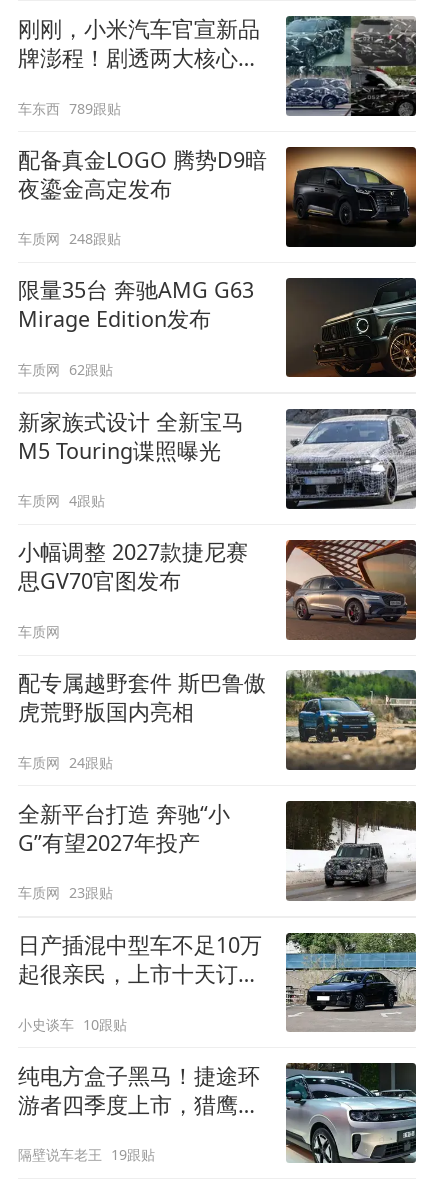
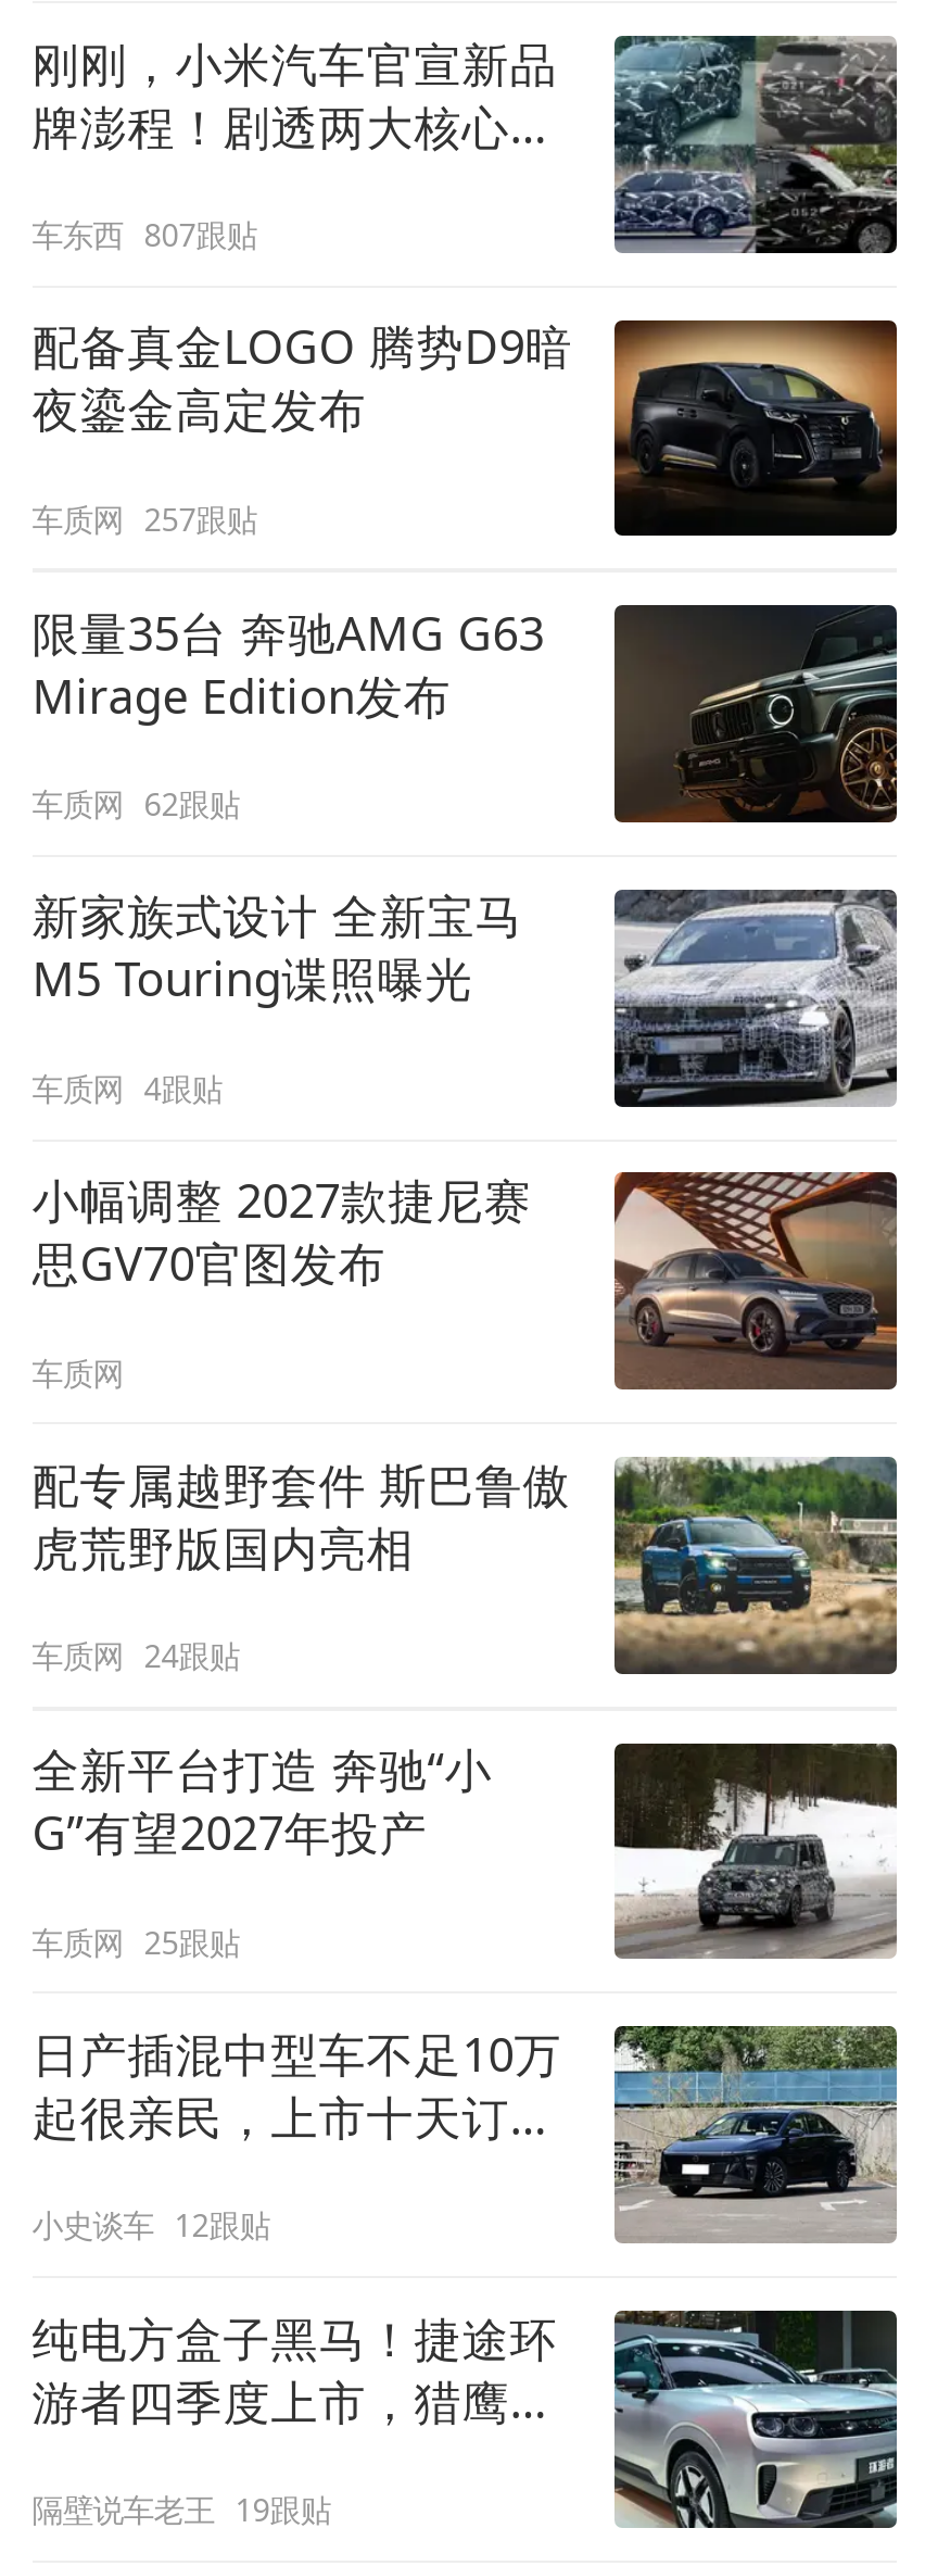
- 车东西 789跟贴
+ 车东西 807跟贴

- 车质网 248跟贴
+ 车质网 257跟贴

- 车质网 23跟贴
+ 车质网 25跟贴

- 小史谈车 10跟贴
+ 小史谈车 12跟贴
